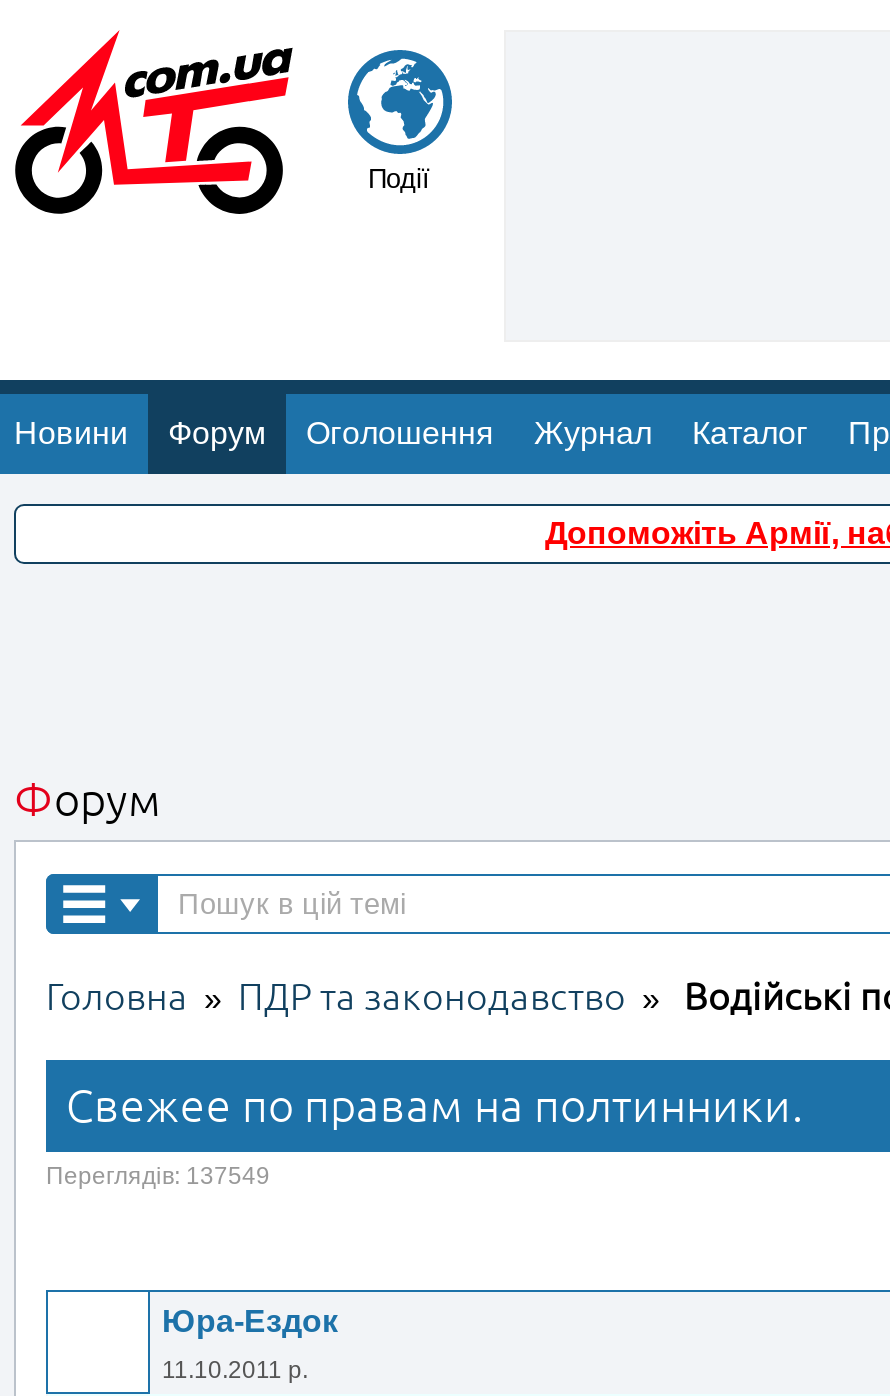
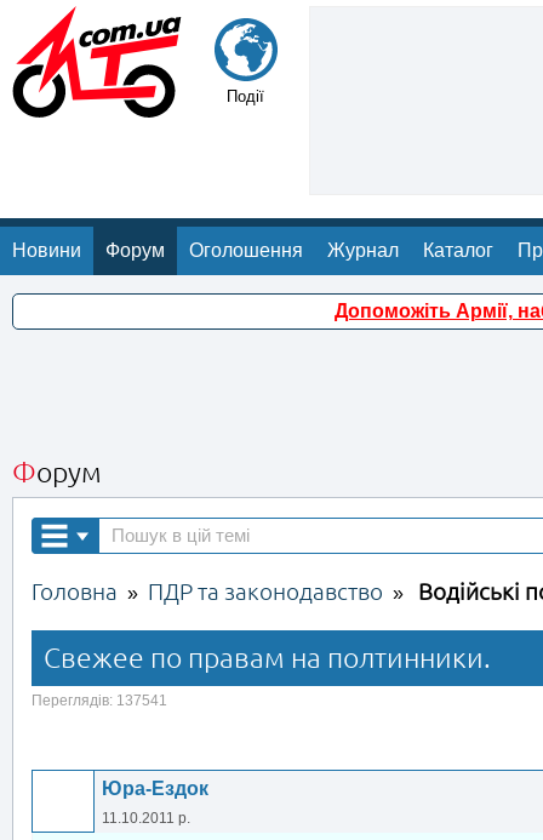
- Переглядів: 137549
+ Переглядів: 137541
